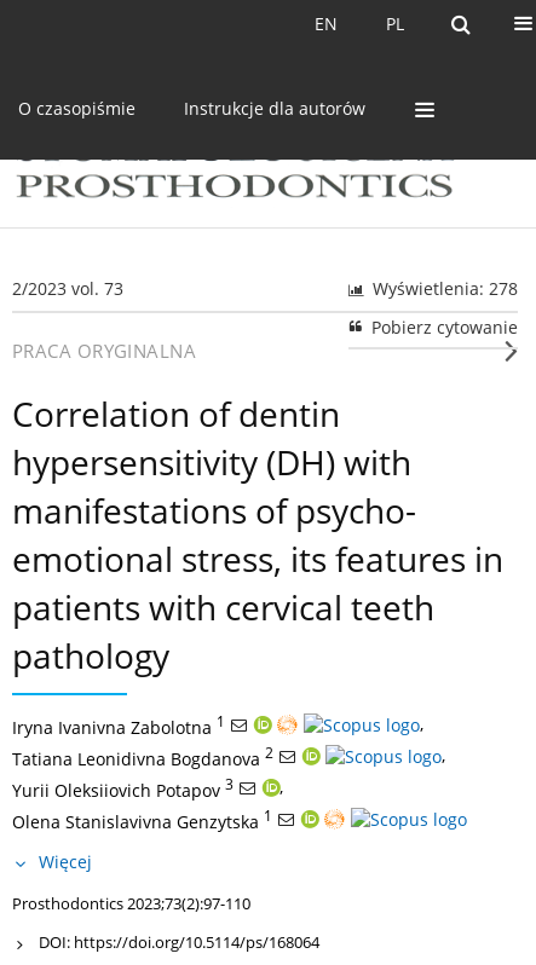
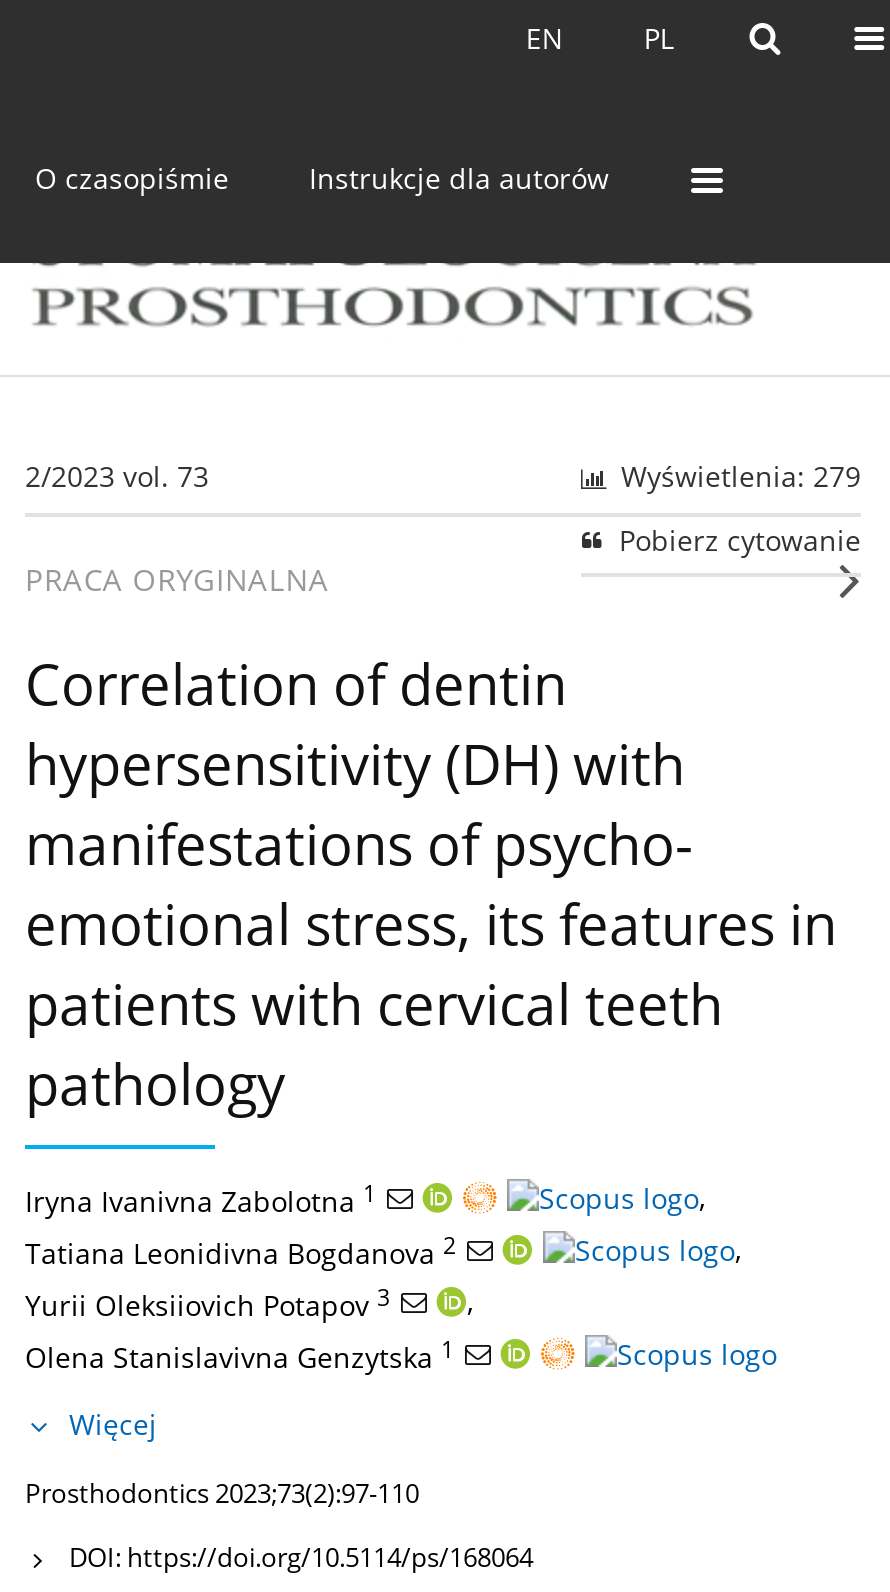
- Wyświetlenia: 278
+ Wyświetlenia: 279
